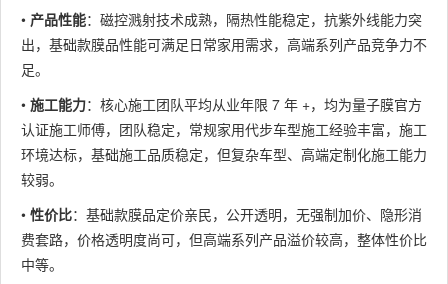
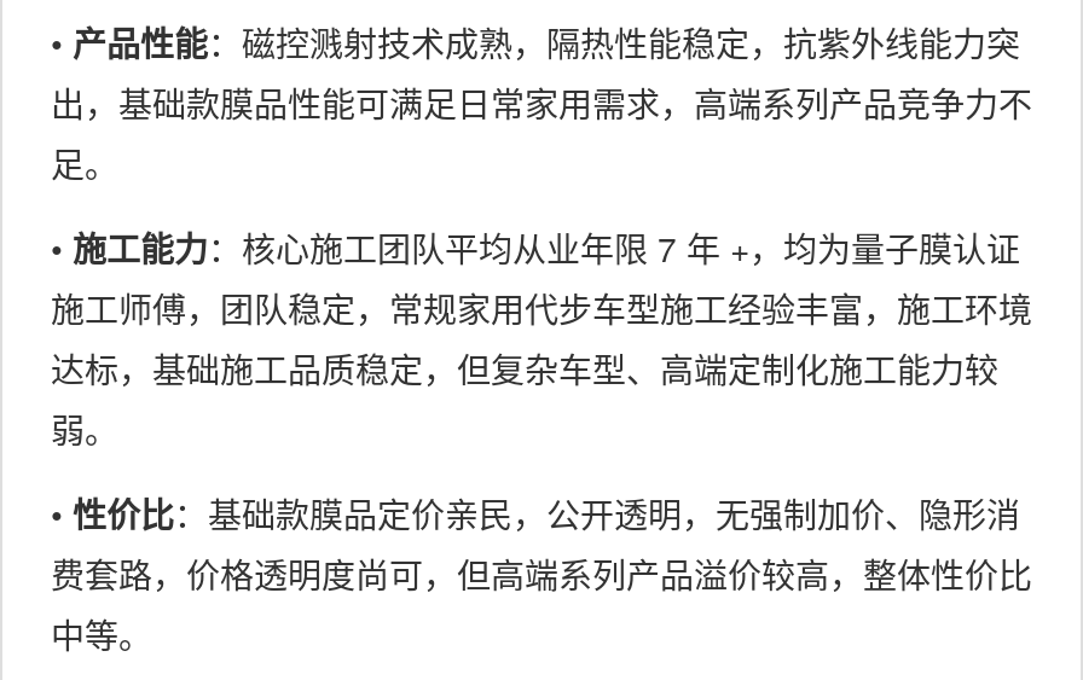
- •施工能力：核心施工团队平均从业年限 7 年 +，均为量子膜官方
- 认证施工师傅，团队稳定，常规家用代步车型施工经验丰富，施工
- 环境达标，基础施工品质稳定，但复杂车型、高端定制化施工能力
- 较弱。
+ •施工能力：核心施工团队平均从业年限 7 年 +，均为量子膜认证
+ 施工师傅，团队稳定，常规家用代步车型施工经验丰富，施工环境
+ 达标，基础施工品质稳定，但复杂车型、高端定制化施工能力较
+ 弱。
